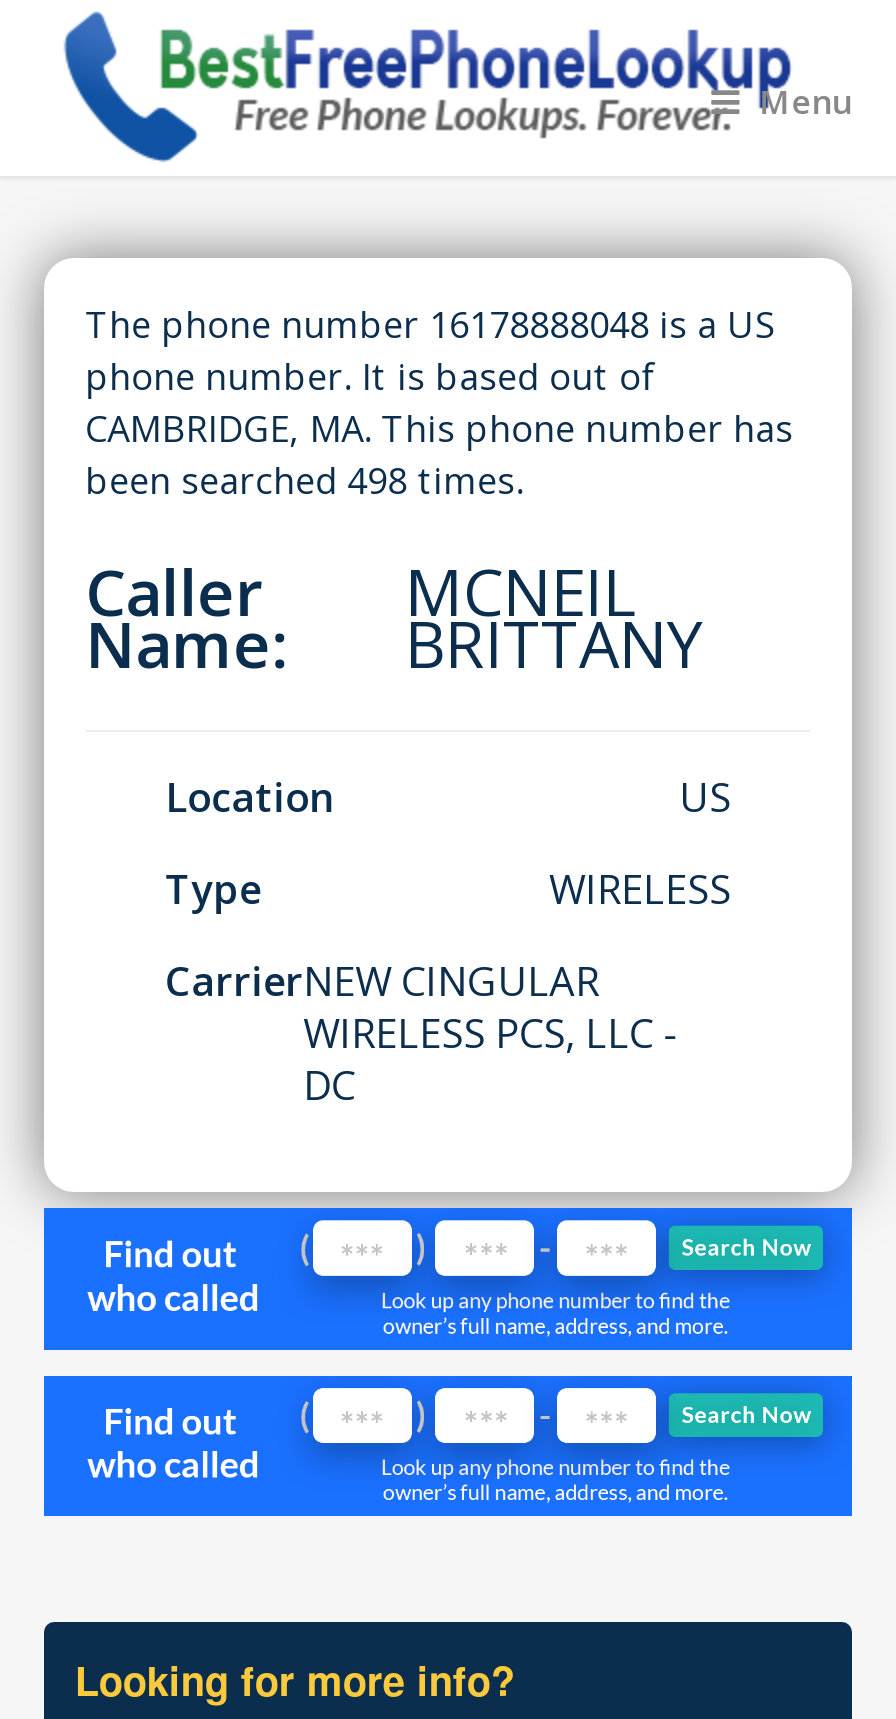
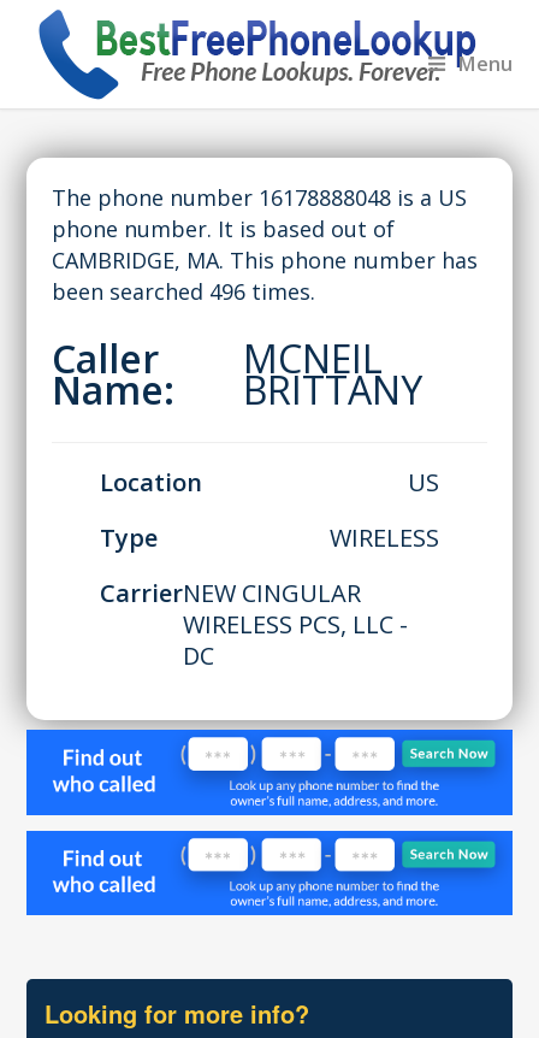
- been searched 498 times.
+ been searched 496 times.
